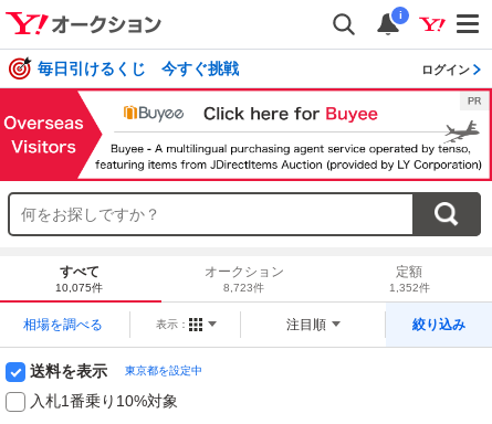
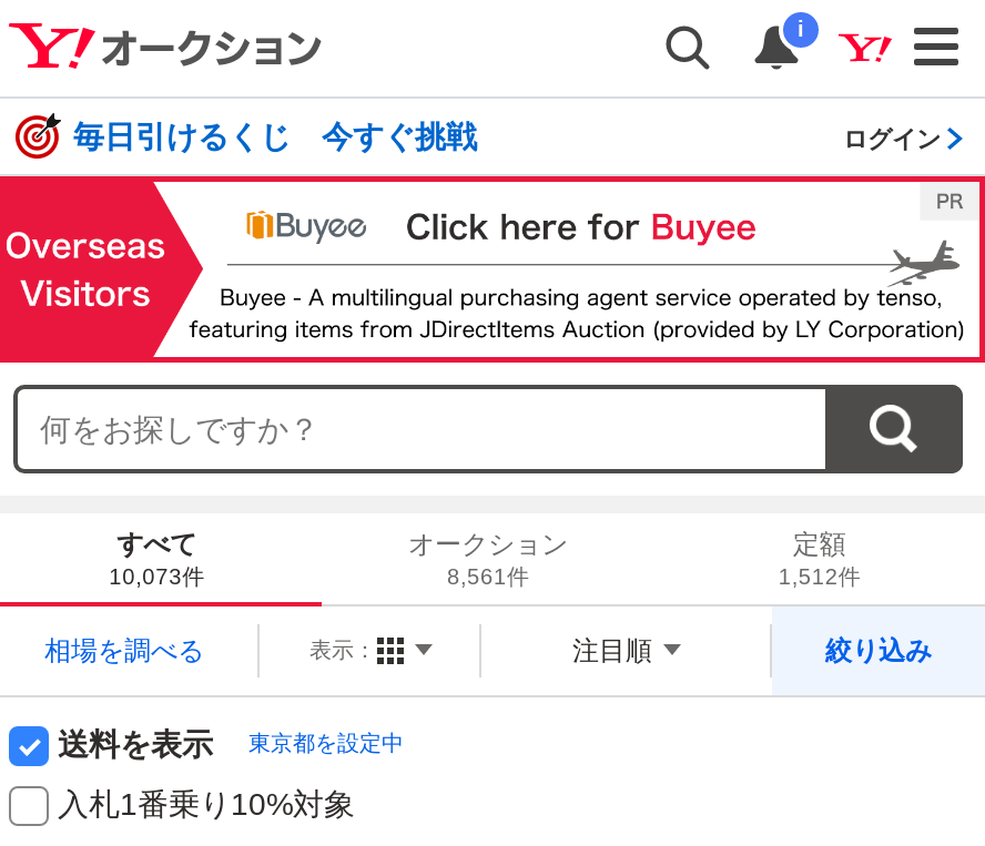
- 10,075件
+ 10,073件

- 8,723件
+ 8,561件

- 1,352件
+ 1,512件
